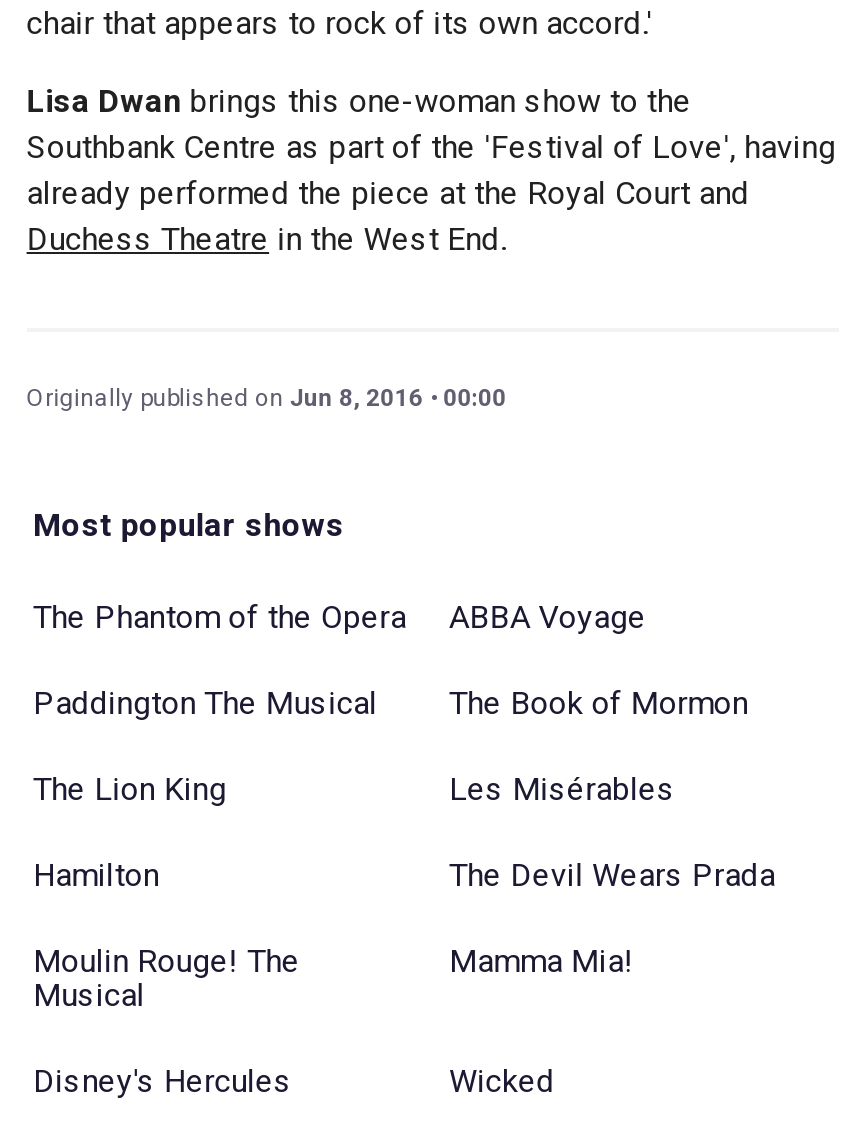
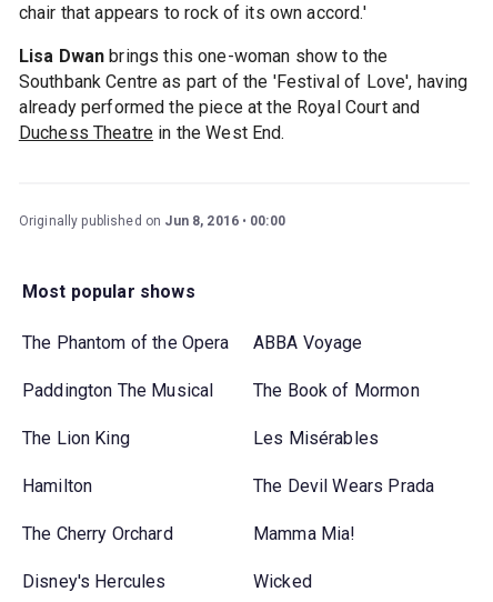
- Moulin Rouge! The
- Musical
+ The Cherry Orchard
